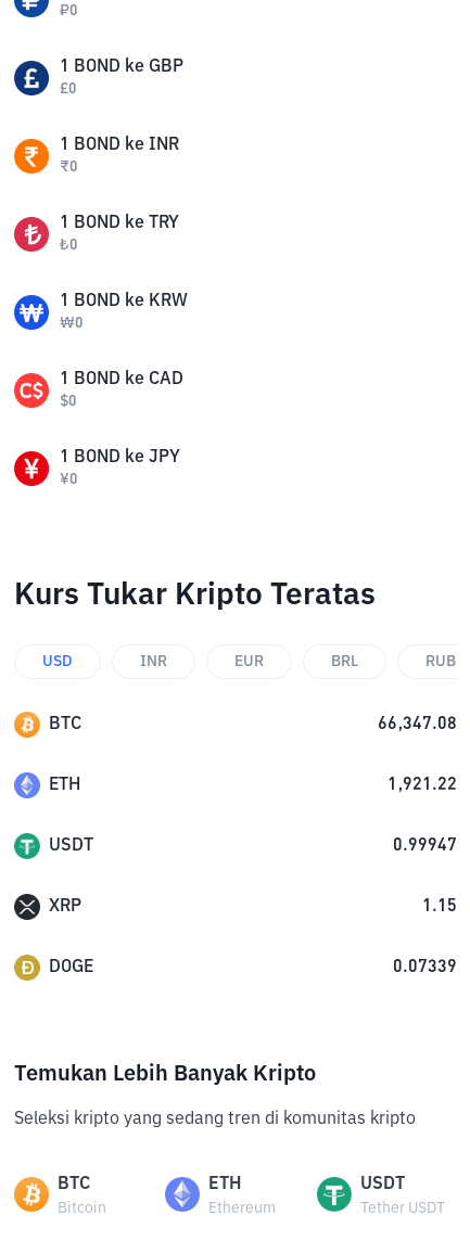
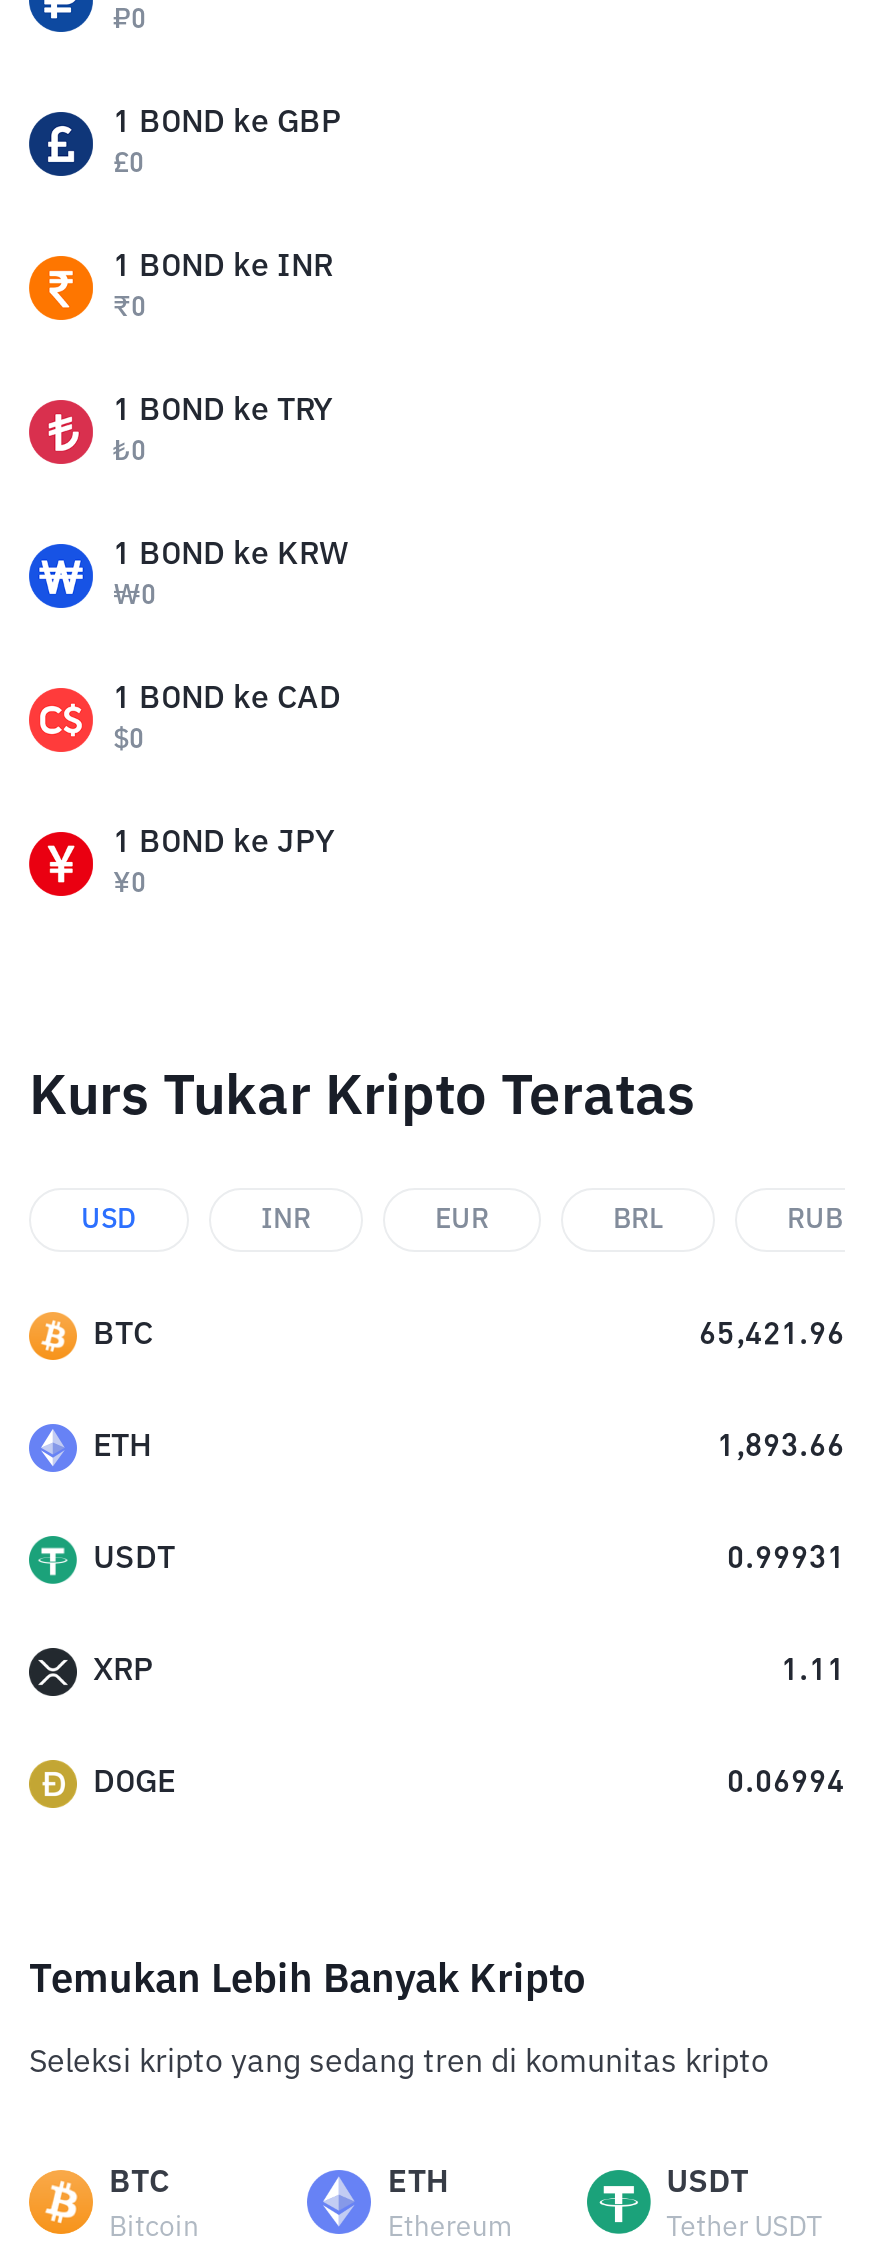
- 66,347.08
+ 65,421.96

- 1,921.22
+ 1,893.66

- 0.99947
+ 0.99931

- 1.15
+ 1.11

- 0.07339
+ 0.06994
